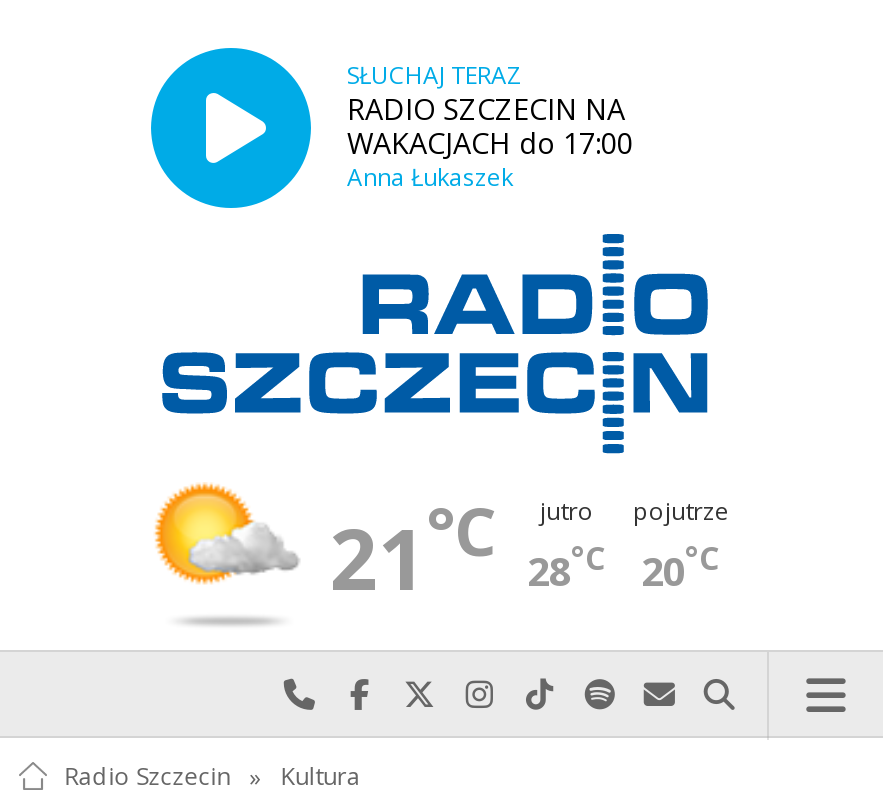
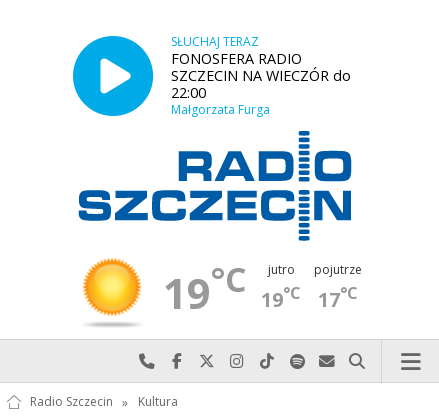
- RADIO SZCZECIN NA
- WAKACJACH do 17:00
- Anna Łukaszek
+ FONOSFERA RADIO
+ SZCZECIN NA WIECZÓR do
+ 22:00
+ Małgorzata Furga

- [image]
- 21°C
+ [image]
+ 19°C

- 28°C
+ 19°C

- 20°C
+ 17°C
